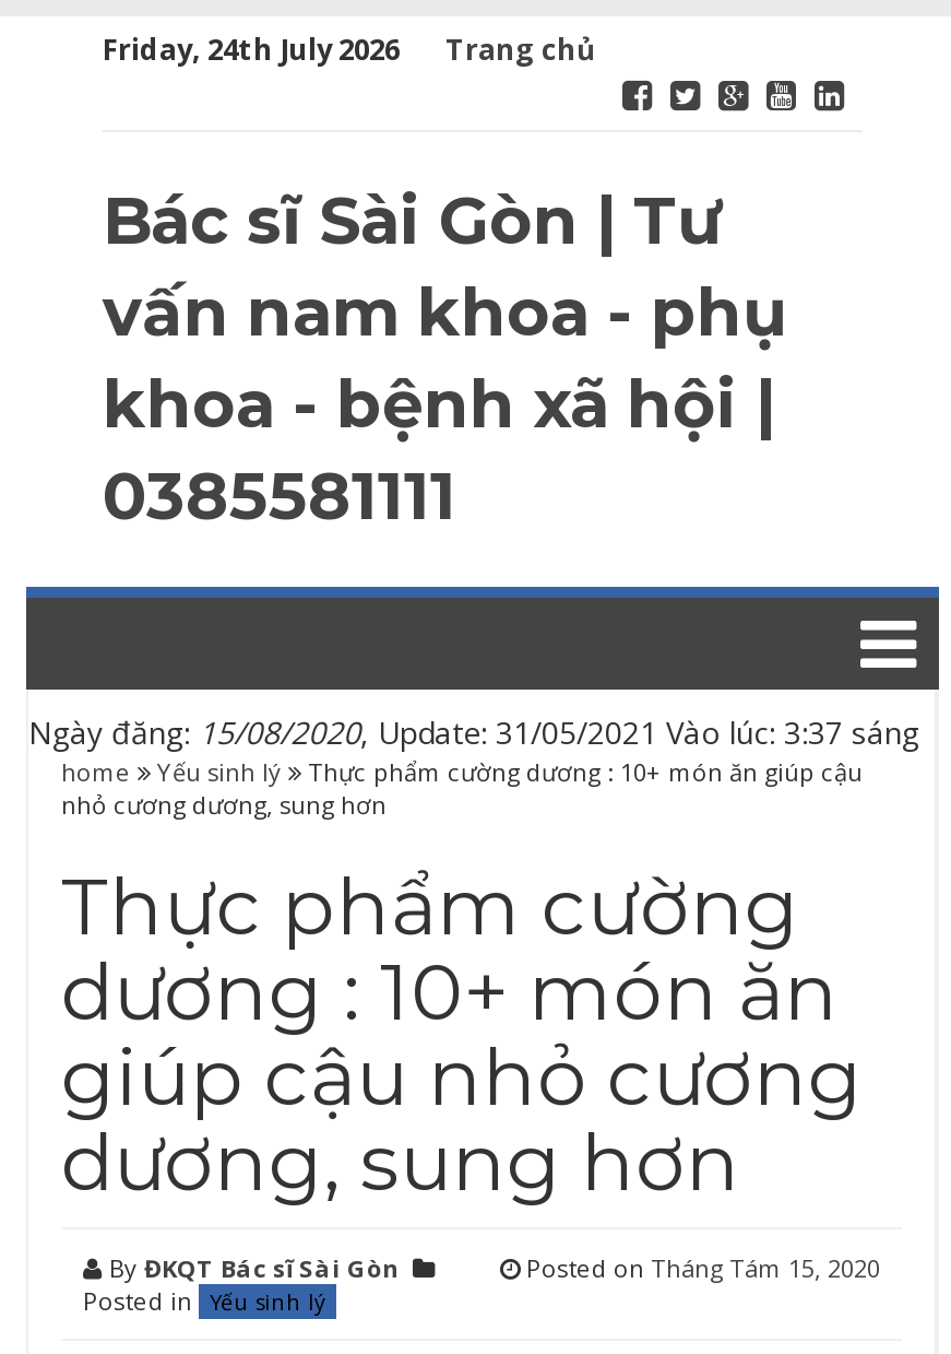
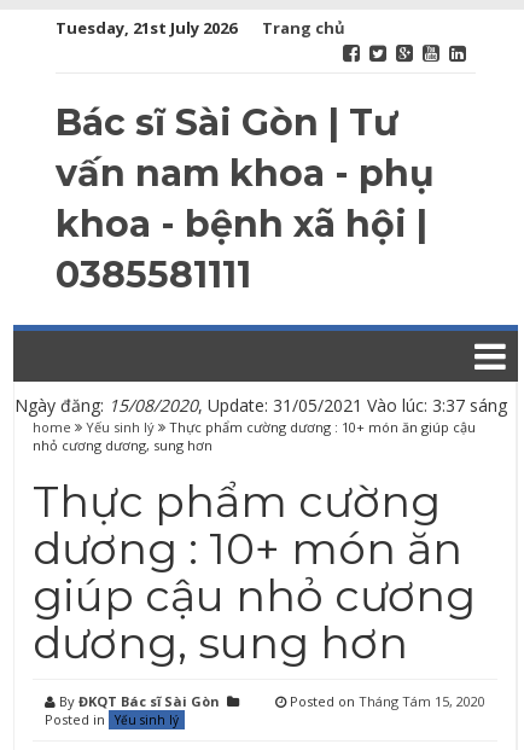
- Friday, 24th July 2026
+ Tuesday, 21st July 2026
